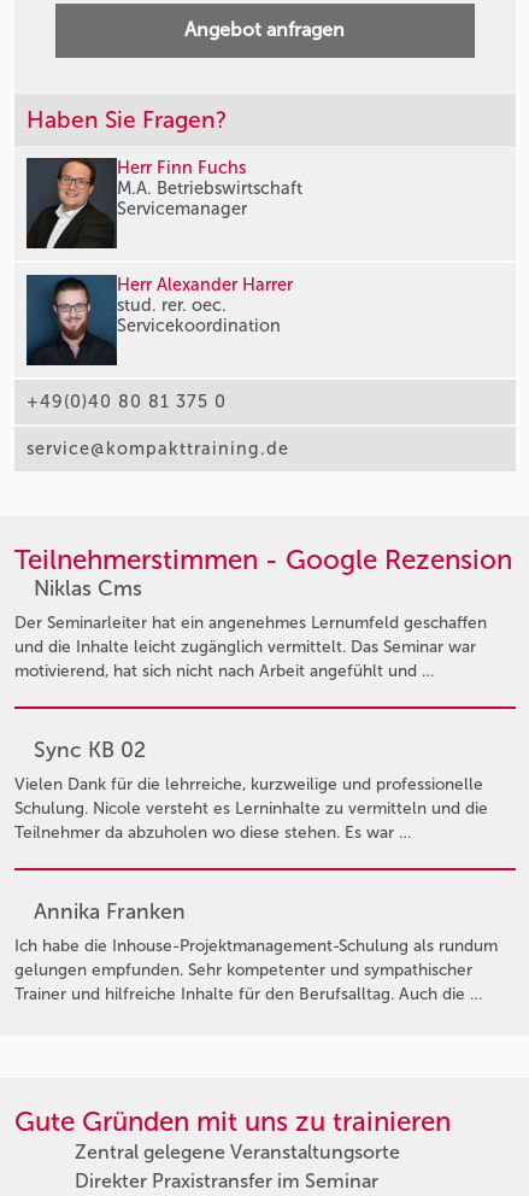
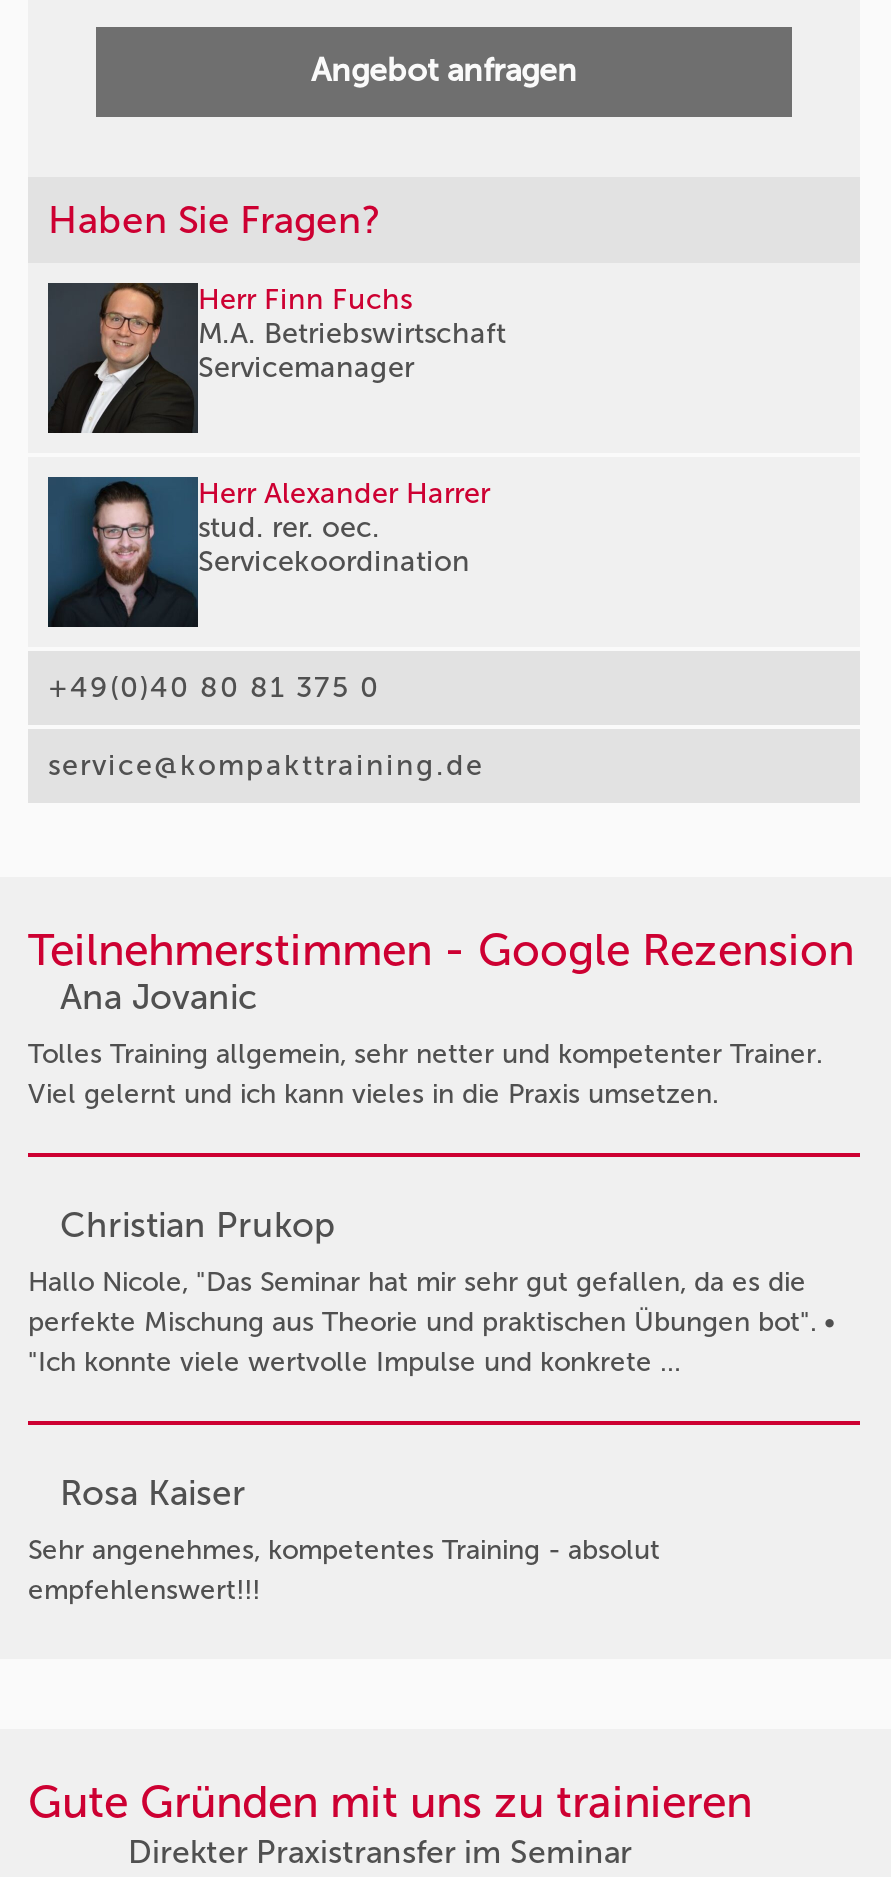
- Niklas Cms
- Der Seminarleiter hat ein angenehmes Lernumfeld geschaffen
- und die Inhalte leicht zugänglich vermittelt. Das Seminar war
- motivierend, hat sich nicht nach Arbeit angefühlt und …
+ Ana Jovanic
+ Tolles Training allgemein, sehr netter und kompetenter Trainer.
+ Viel gelernt und ich kann vieles in die Praxis umsetzen.

- Sync KB 02
- Vielen Dank für die lehrreiche, kurzweilige und professionelle
- Schulung. Nicole versteht es Lerninhalte zu vermitteln und die
- Teilnehmer da abzuholen wo diese stehen. Es war …
+ Christian Prukop
+ Hallo Nicole, "Das Seminar hat mir sehr gut gefallen, da es die
+ perfekte Mischung aus Theorie und praktischen Übungen bot". •
+ "Ich konnte viele wertvolle Impulse und konkrete …

- Annika Franken
- Ich habe die Inhouse-Projektmanagement-Schulung als rundum
- gelungen empfunden. Sehr kompetenter und sympathischer
- Trainer und hilfreiche Inhalte für den Berufsalltag. Auch die …
+ Rosa Kaiser
+ Sehr angenehmes, kompetentes Training - absolut
+ empfehlenswert!!!

- Zentral gelegene Veranstaltungsorte
